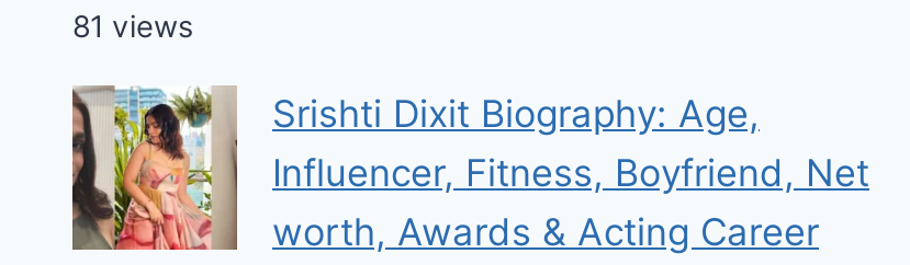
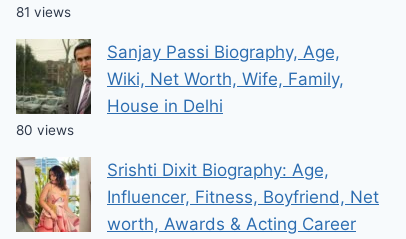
+ [image]
+ Sanjay Passi Biography, Age,
+ Wiki, Net Worth, Wife, Family,
+ House in Delhi
+ 80 views
